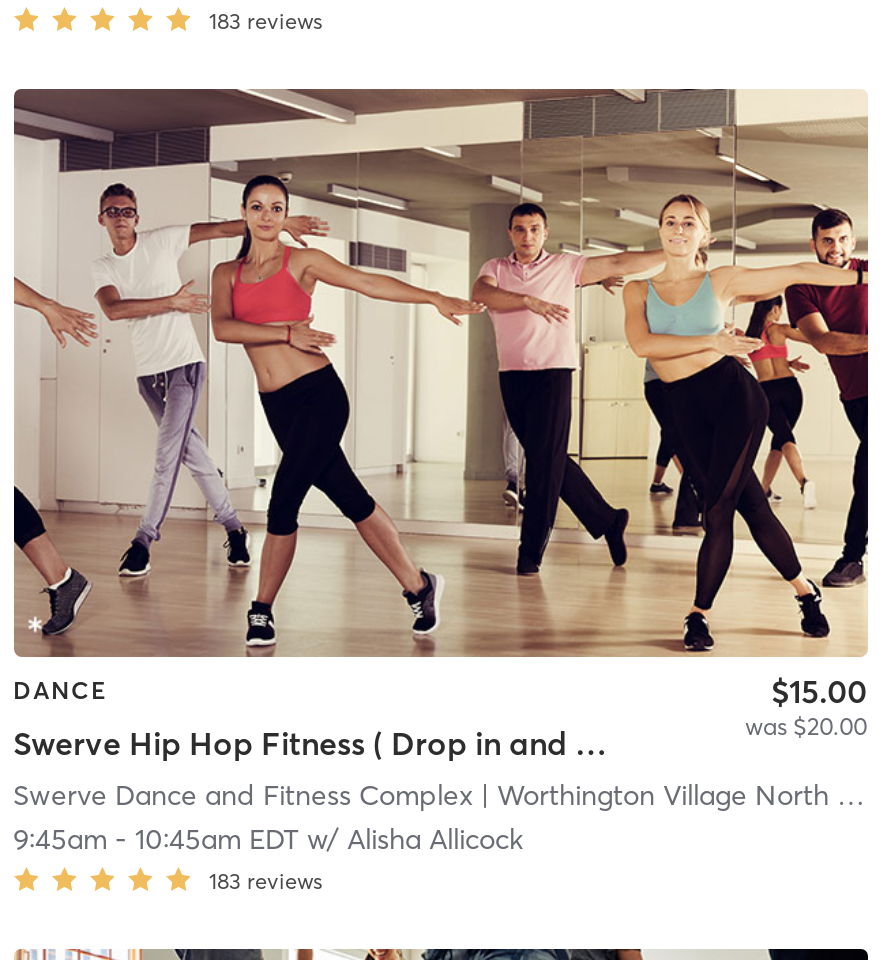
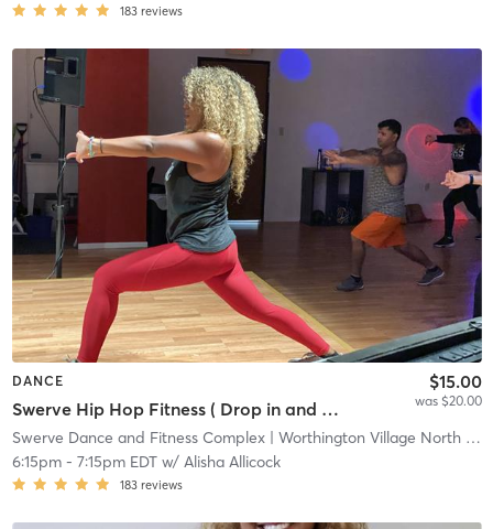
- [image]
+ [image]

- 9:45am - 10:45am EDT w/ Alisha Allicock
+ 6:15pm - 7:15pm EDT w/ Alisha Allicock
